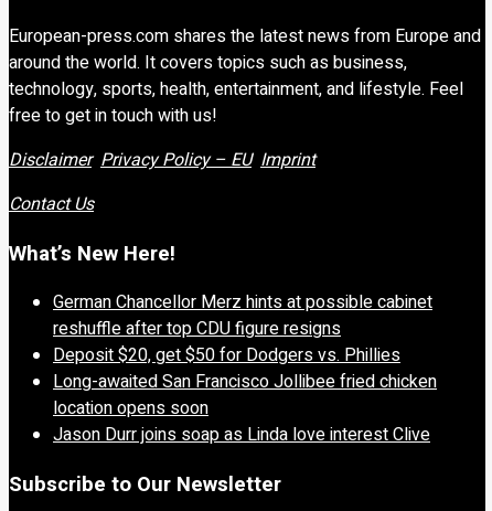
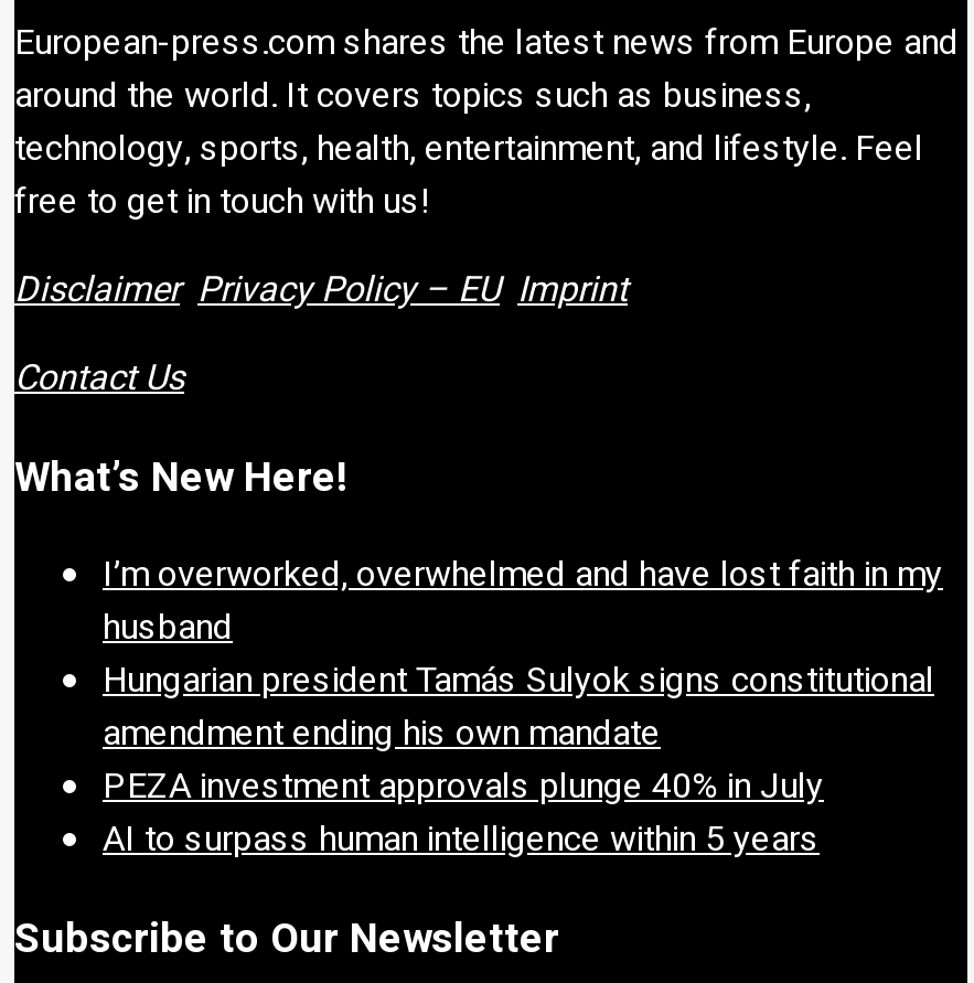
- German Chancellor Merz hints at possible cabinet
- reshuffle after top CDU figure resigns
- Deposit $20, get $50 for Dodgers vs. Phillies
- Long-awaited San Francisco Jollibee fried chicken
- location opens soon
- Jason Durr joins soap as Linda love interest Clive
+ I’m overworked, overwhelmed and have lost faith in my
+ husband
+ Hungarian president Tamás Sulyok signs constitutional
+ amendment ending his own mandate
+ PEZA investment approvals plunge 40% in July
+ AI to surpass human intelligence within 5 years
